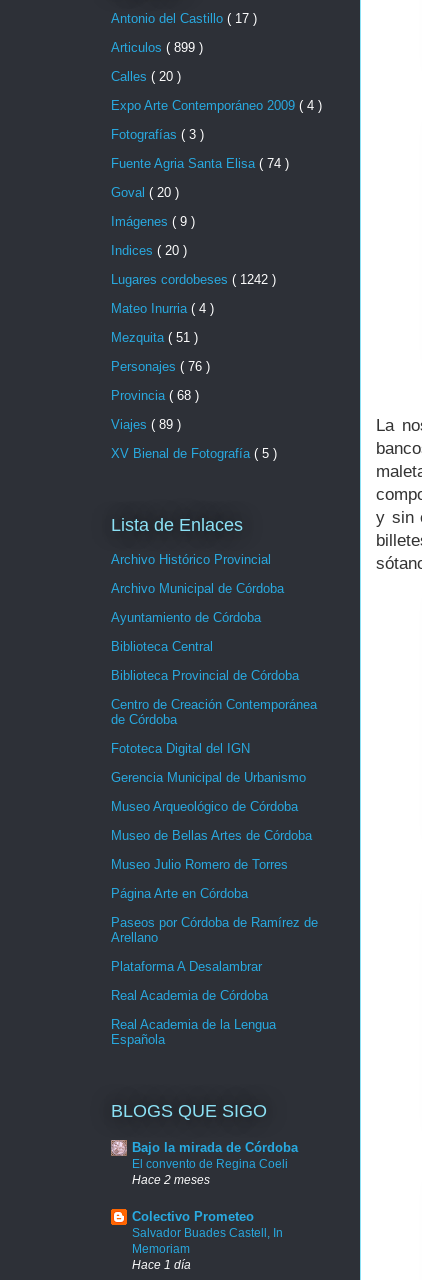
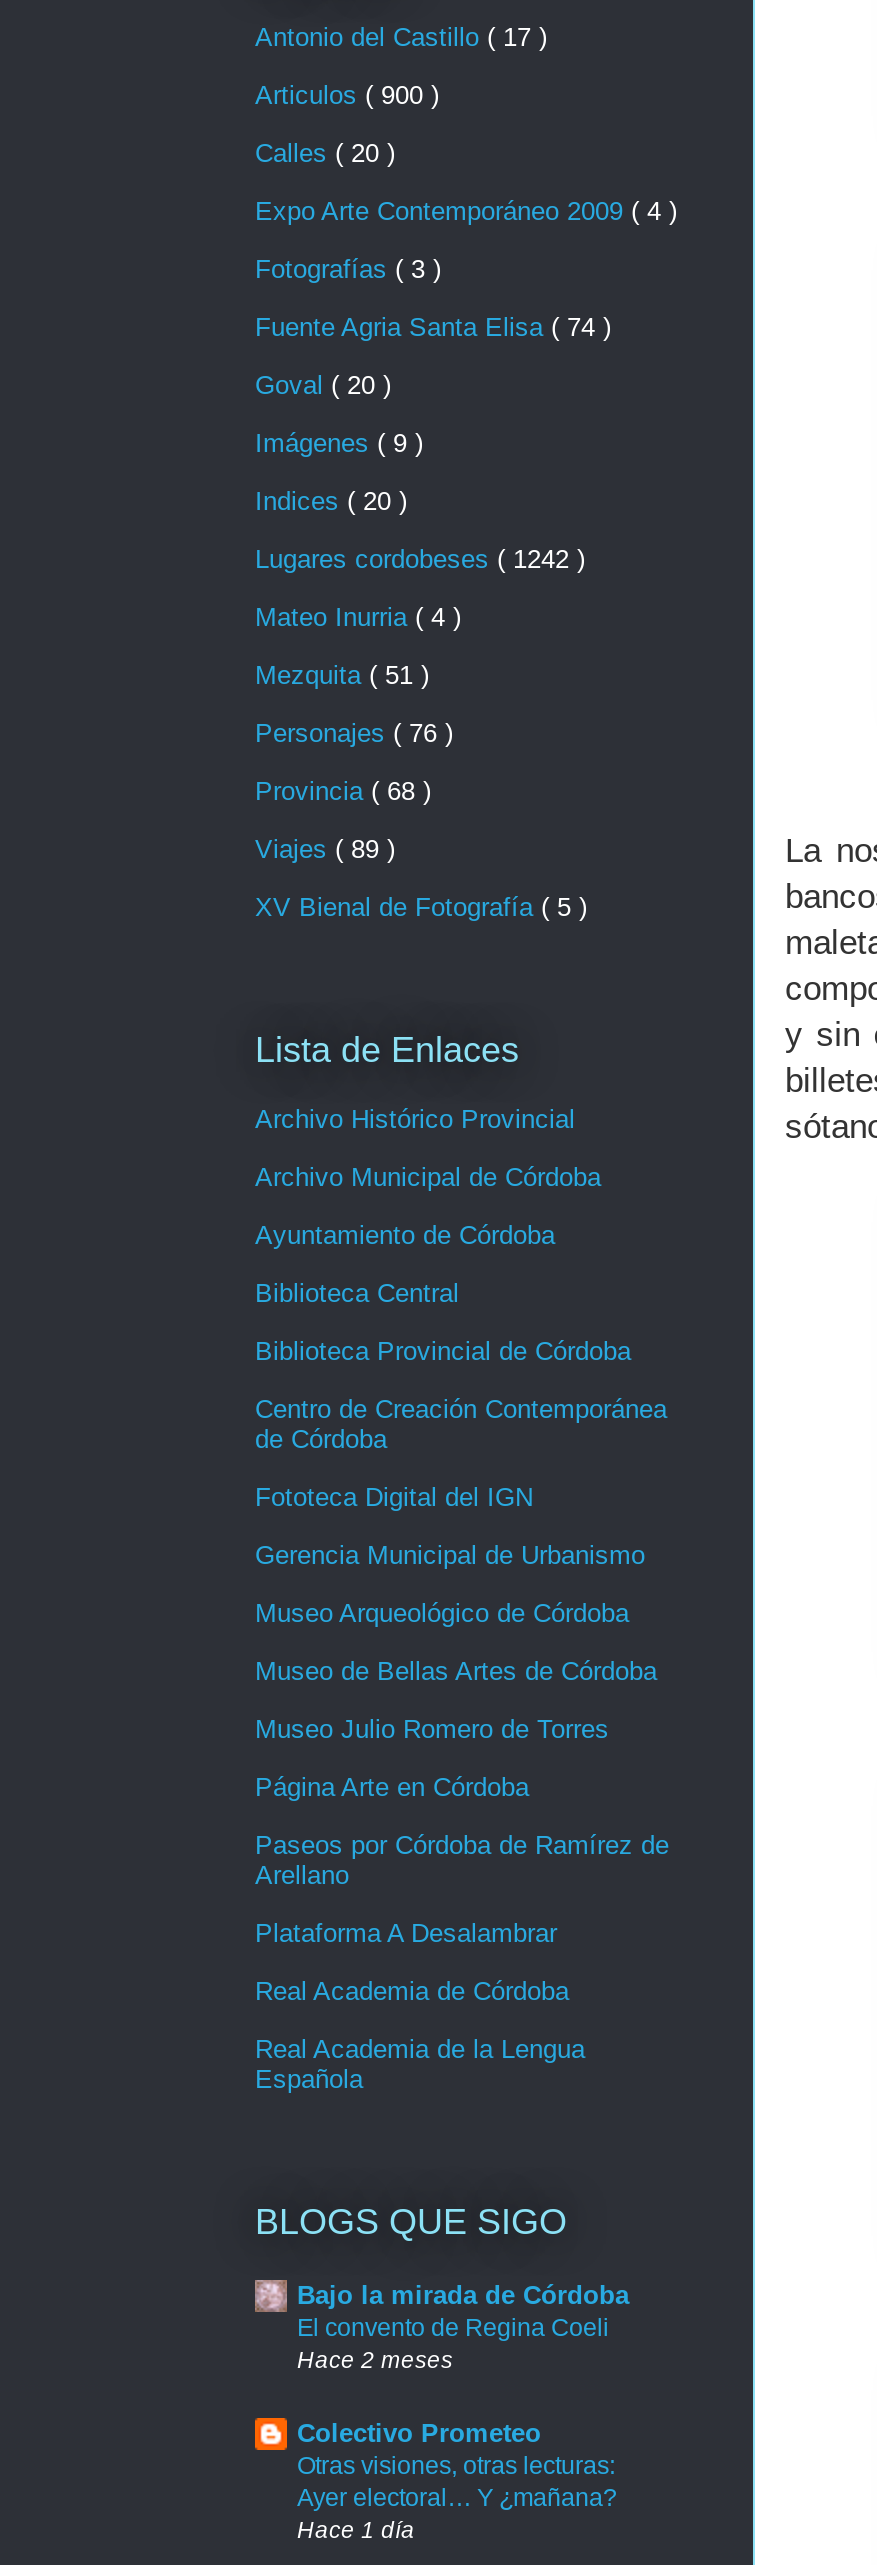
- Articulos ( 899 )
+ Articulos ( 900 )

- Salvador Buades Castell, In
- Memoriam
+ Otras visiones, otras lecturas:
+ Ayer electoral… Y ¿mañana?
